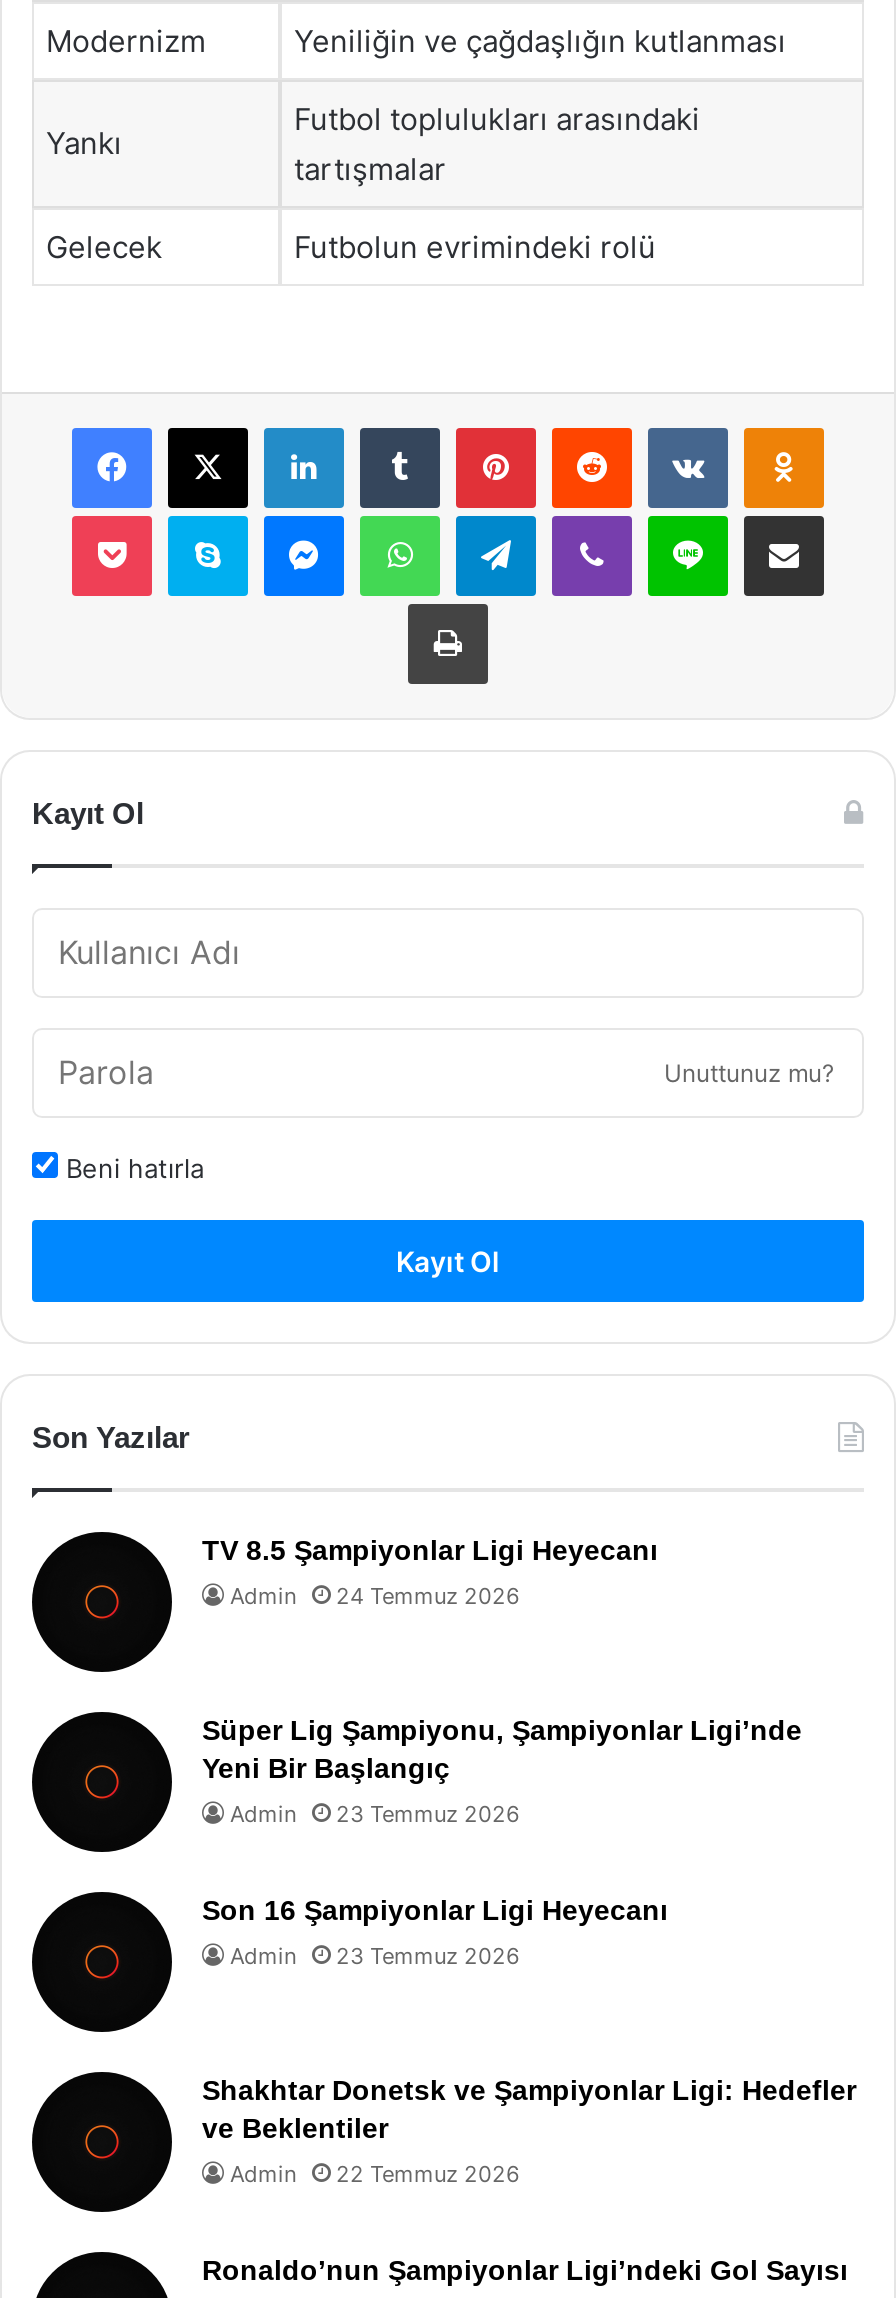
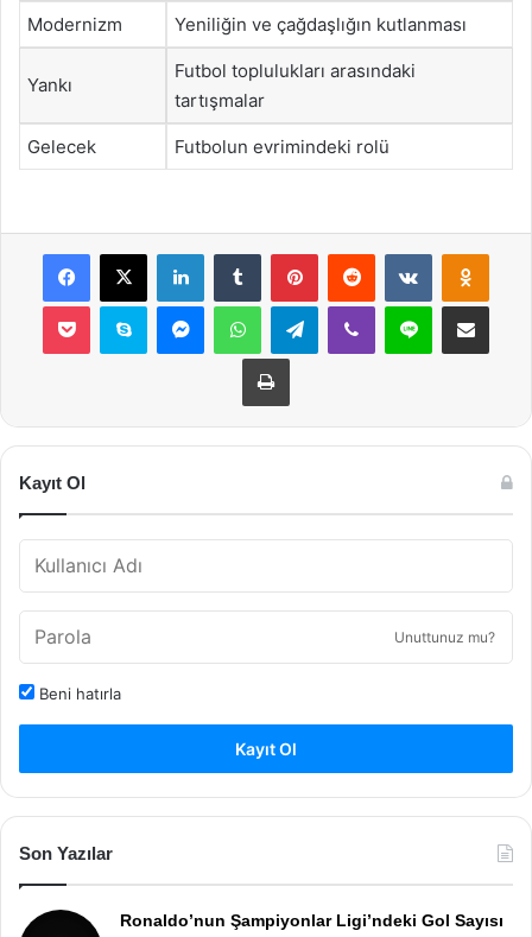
- [image]
- TV 8.5 Şampiyonlar Ligi Heyecanı
- Admin
- 24 Temmuz 2026

- [image]
- Süper Lig Şampiyonu, Şampiyonlar Ligi’nde
- Yeni Bir Başlangıç
- Admin
- 23 Temmuz 2026
- Son 16 Şampiyonlar Ligi Heyecanı
- Admin
- 23 Temmuz 2026

- [image]
- Shakhtar Donetsk ve Şampiyonlar Ligi: Hedefler
- ve Beklentiler
- Admin
- 22 Temmuz 2026

- [image]
